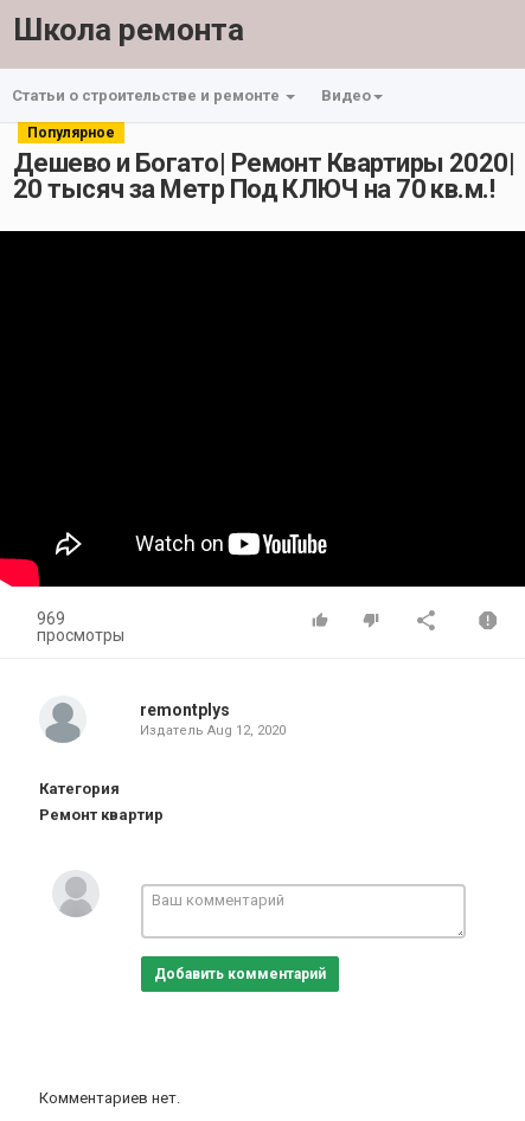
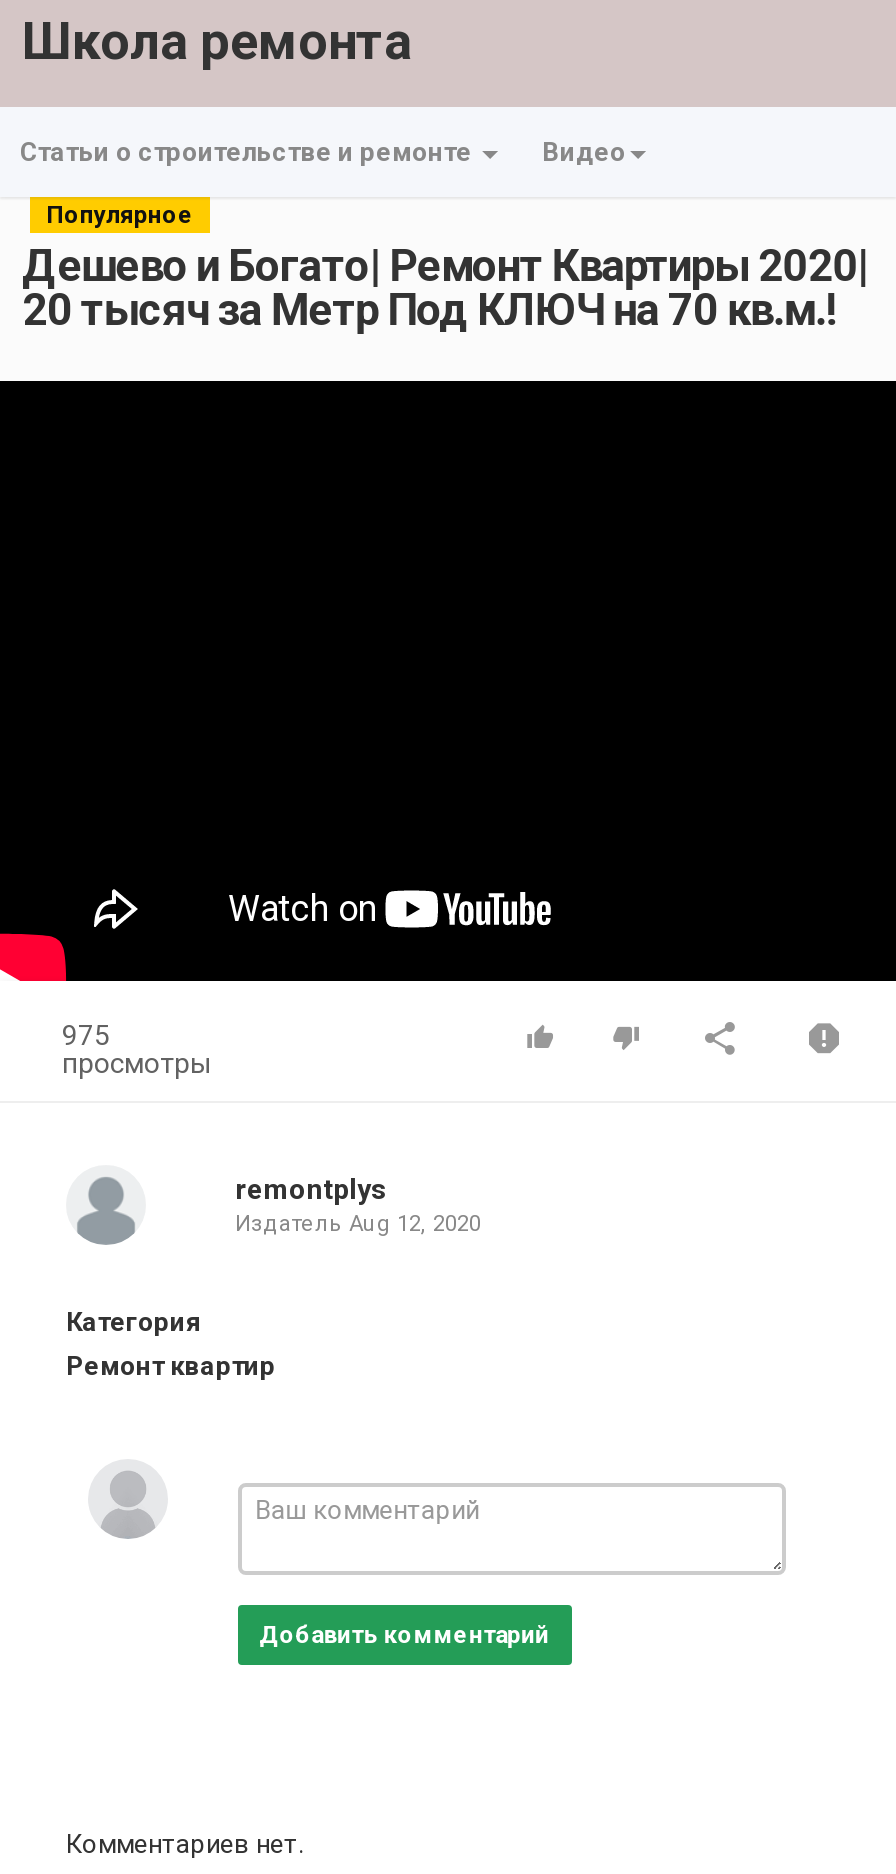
- 969
+ 975
